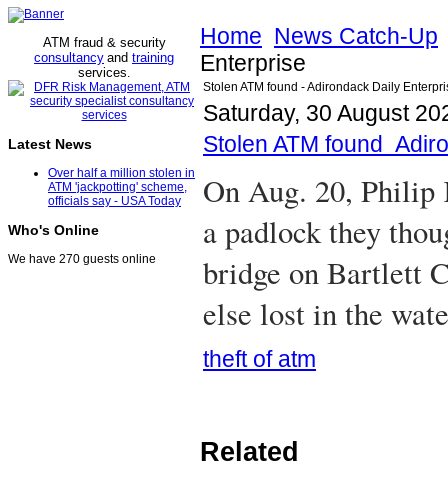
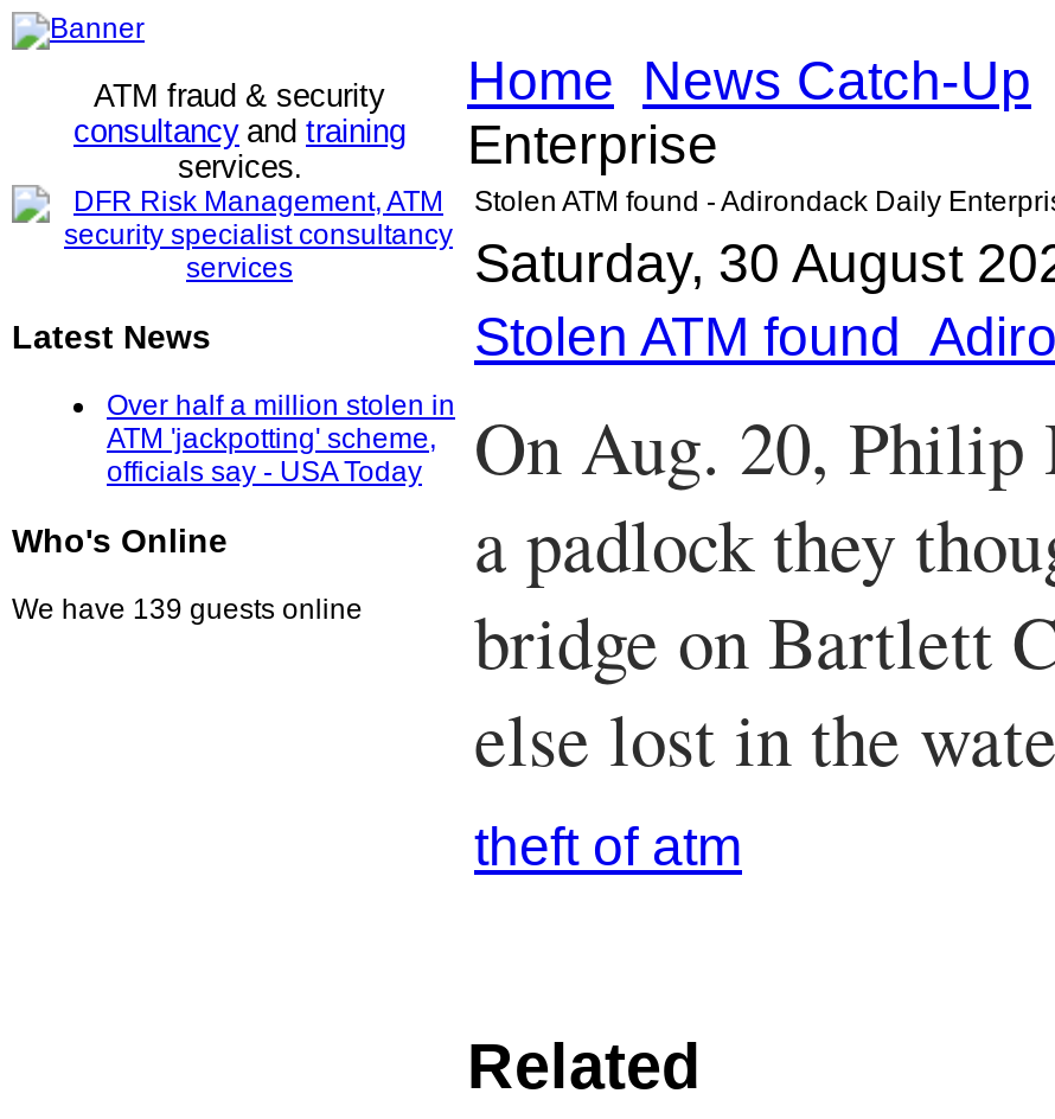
- We have 270 guests online
+ We have 139 guests online
